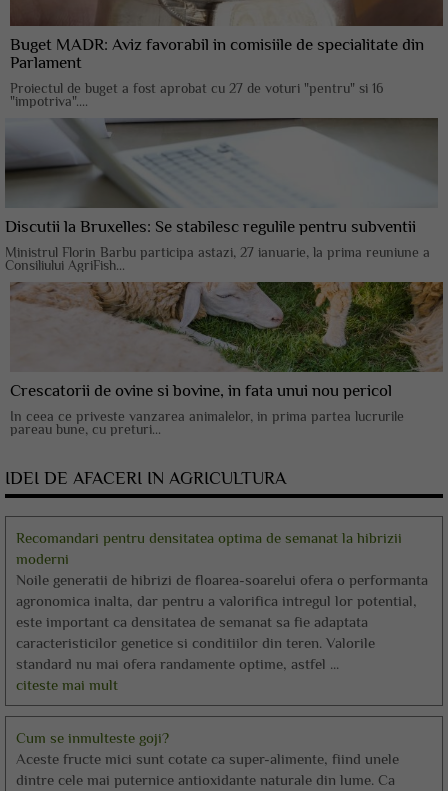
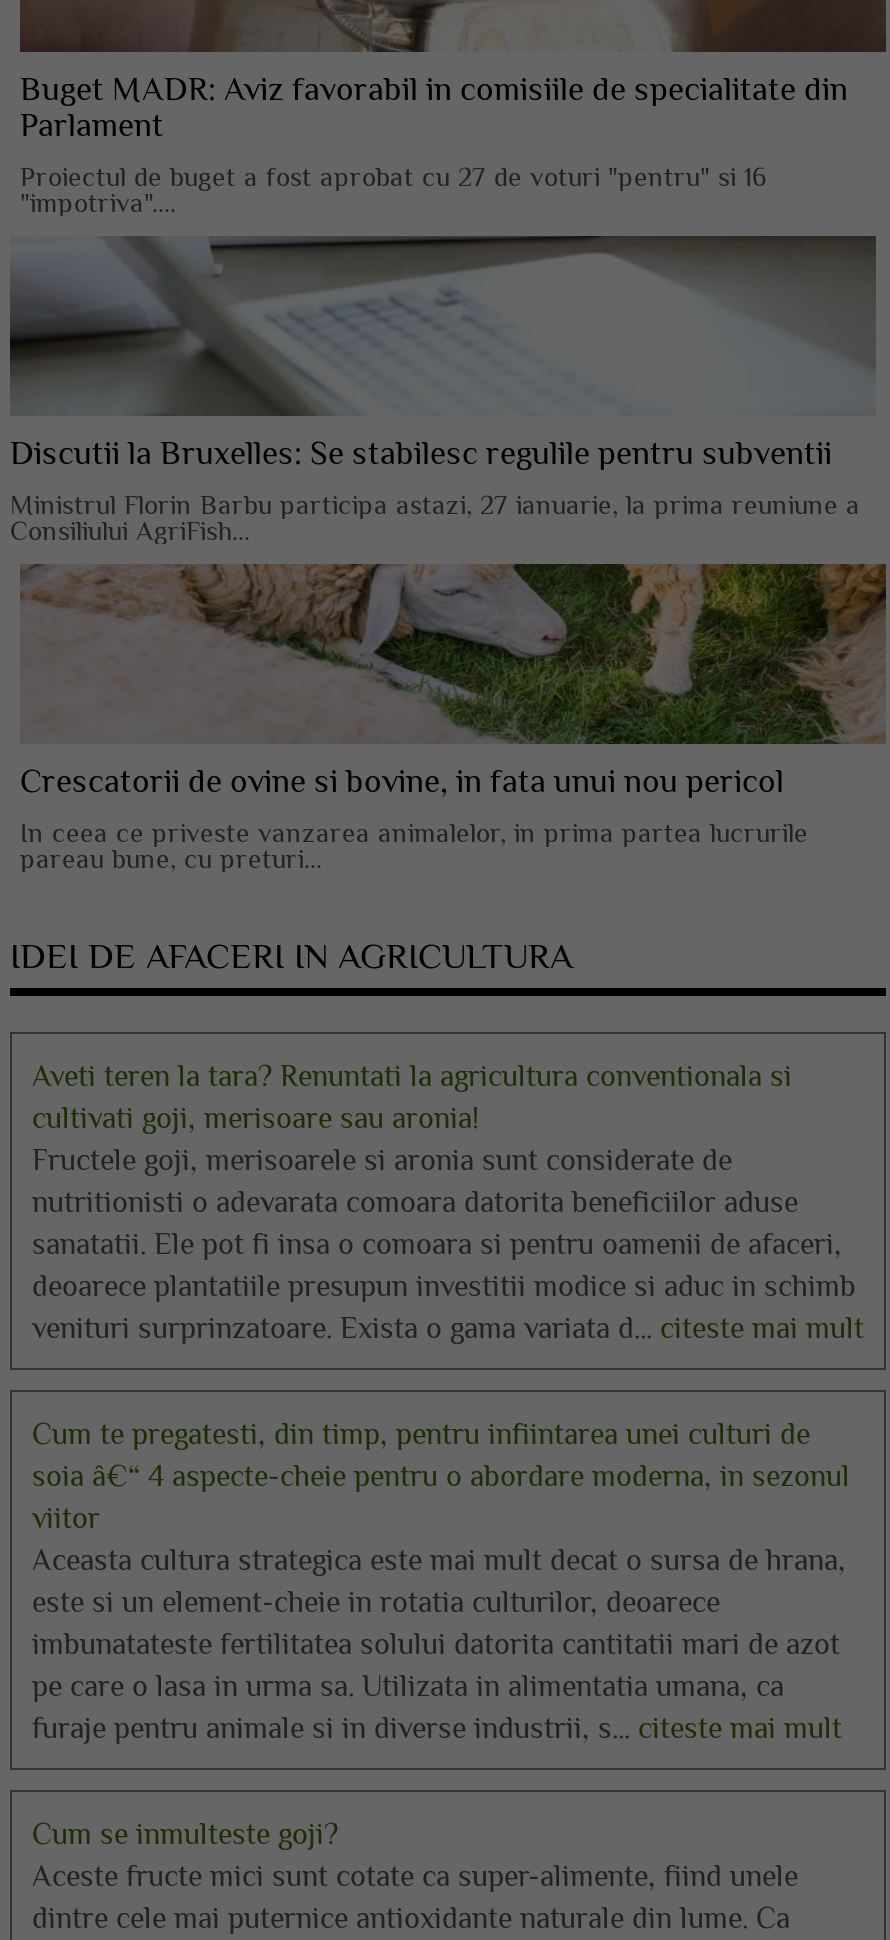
- Recomandari pentru densitatea optima de semanat la hibrizii
- moderni
- Noile generatii de hibrizi de floarea-soarelui ofera o performanta
- agronomica inalta, dar pentru a valorifica intregul lor potential,
- este important ca densitatea de semanat sa fie adaptata
- caracteristicilor genetice si conditiilor din teren. Valorile
- standard nu mai ofera randamente optime, astfel ...
- citeste mai mult
+ Aveti teren la tara? Renuntati la agricultura conventionala si
+ cultivati goji, merisoare sau aronia!
+ Fructele goji, merisoarele si aronia sunt considerate de
+ nutritionisti o adevarata comoara datorita beneficiilor aduse
+ sanatatii. Ele pot fi insa o comoara si pentru oamenii de afaceri,
+ deoarece plantatiile presupun investitii modice si aduc in schimb
+ venituri surprinzatoare. Exista o gama variata d... citeste mai mult
+ Cum te pregatesti, din timp, pentru infiintarea unei culturi de
+ soia â€“ 4 aspecte-cheie pentru o abordare moderna, in sezonul
+ viitor
+ Aceasta cultura strategica este mai mult decat o sursa de hrana,
+ este si un element-cheie in rotatia culturilor, deoarece
+ imbunatateste fertilitatea solului datorita cantitatii mari de azot
+ pe care o lasa in urma sa. Utilizata in alimentatia umana, ca
+ furaje pentru animale si in diverse industrii, s... citeste mai mult
